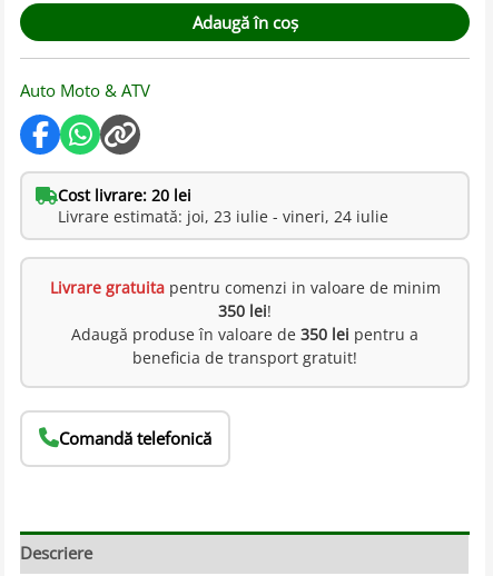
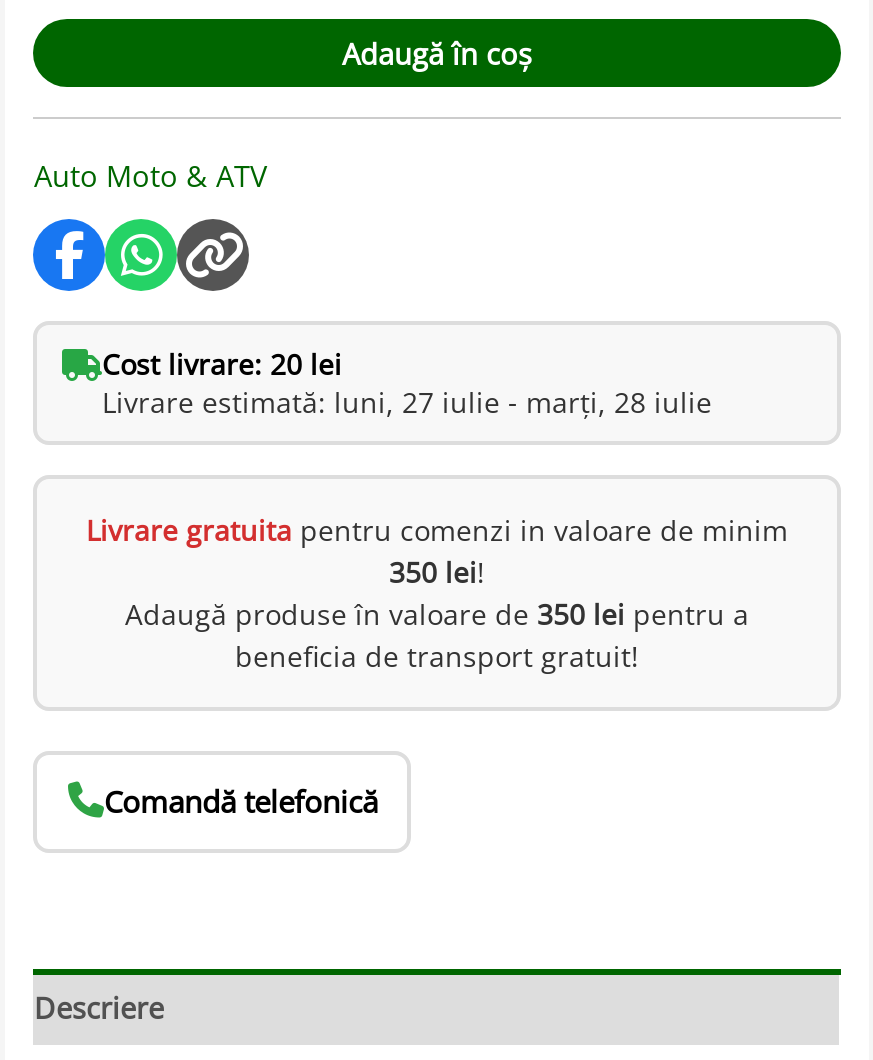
- Livrare estimată: joi, 23 iulie - vineri, 24 iulie
+ Livrare estimată: luni, 27 iulie - marți, 28 iulie
